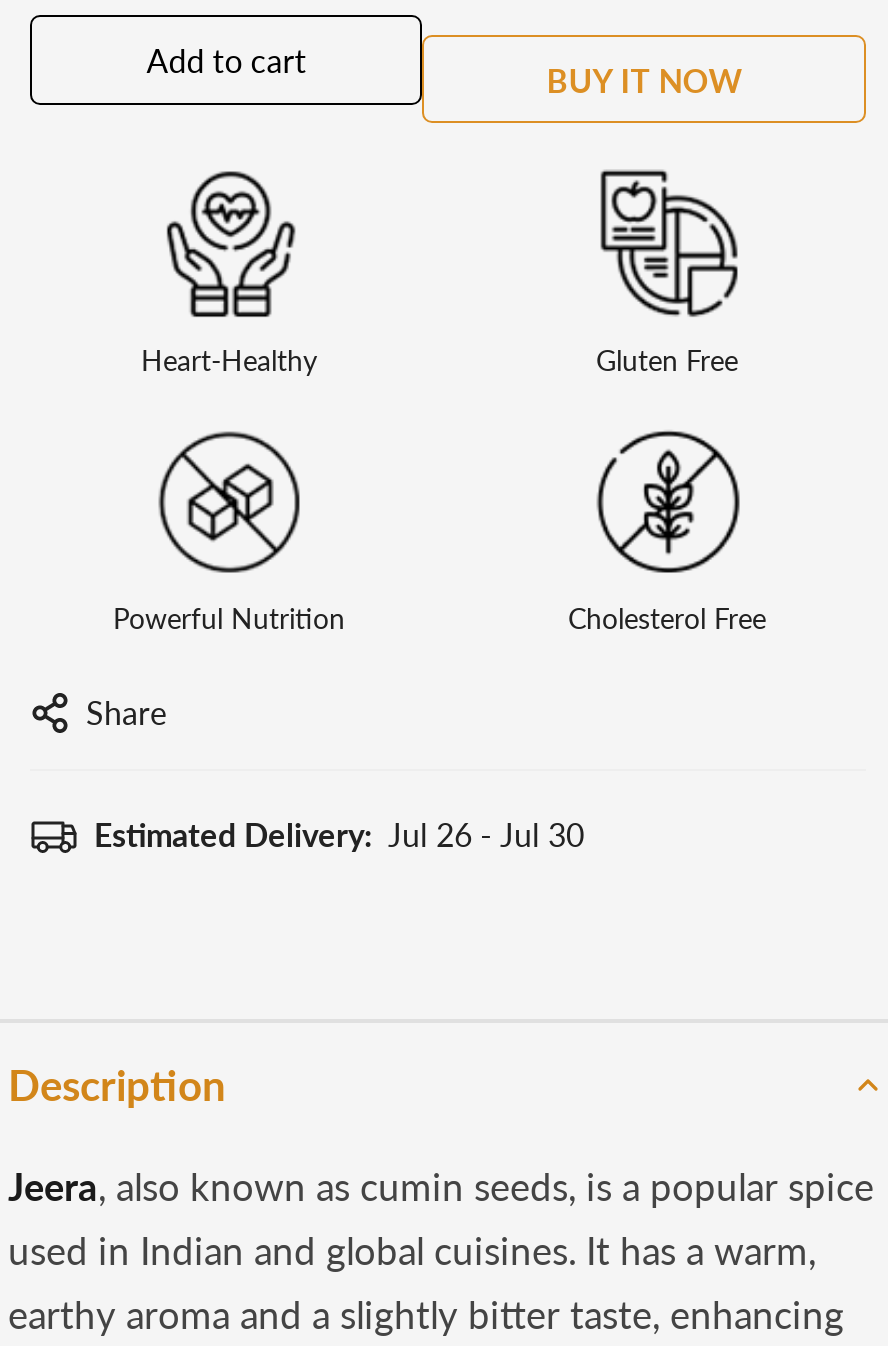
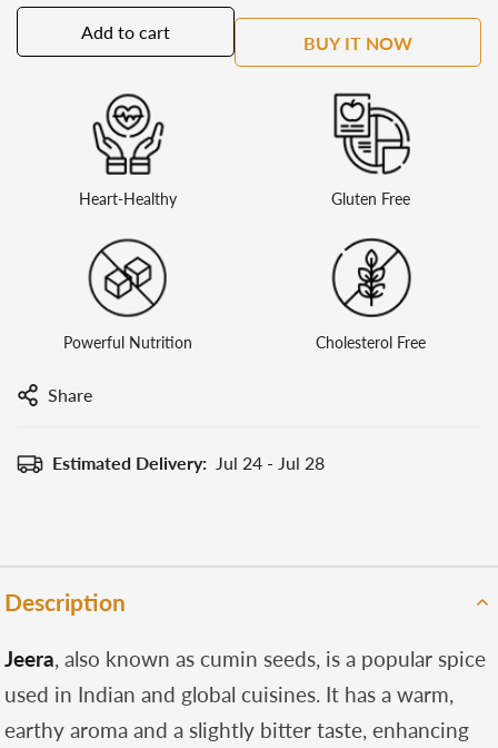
- Estimated Delivery: Jul 26 - Jul 30
+ Estimated Delivery: Jul 24 - Jul 28
